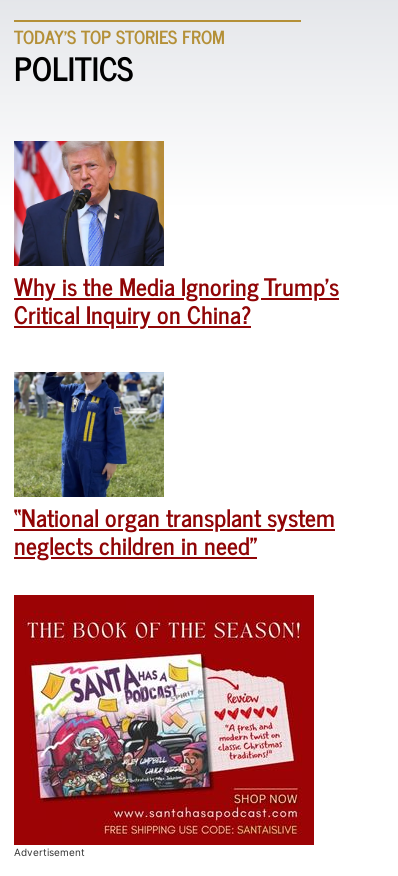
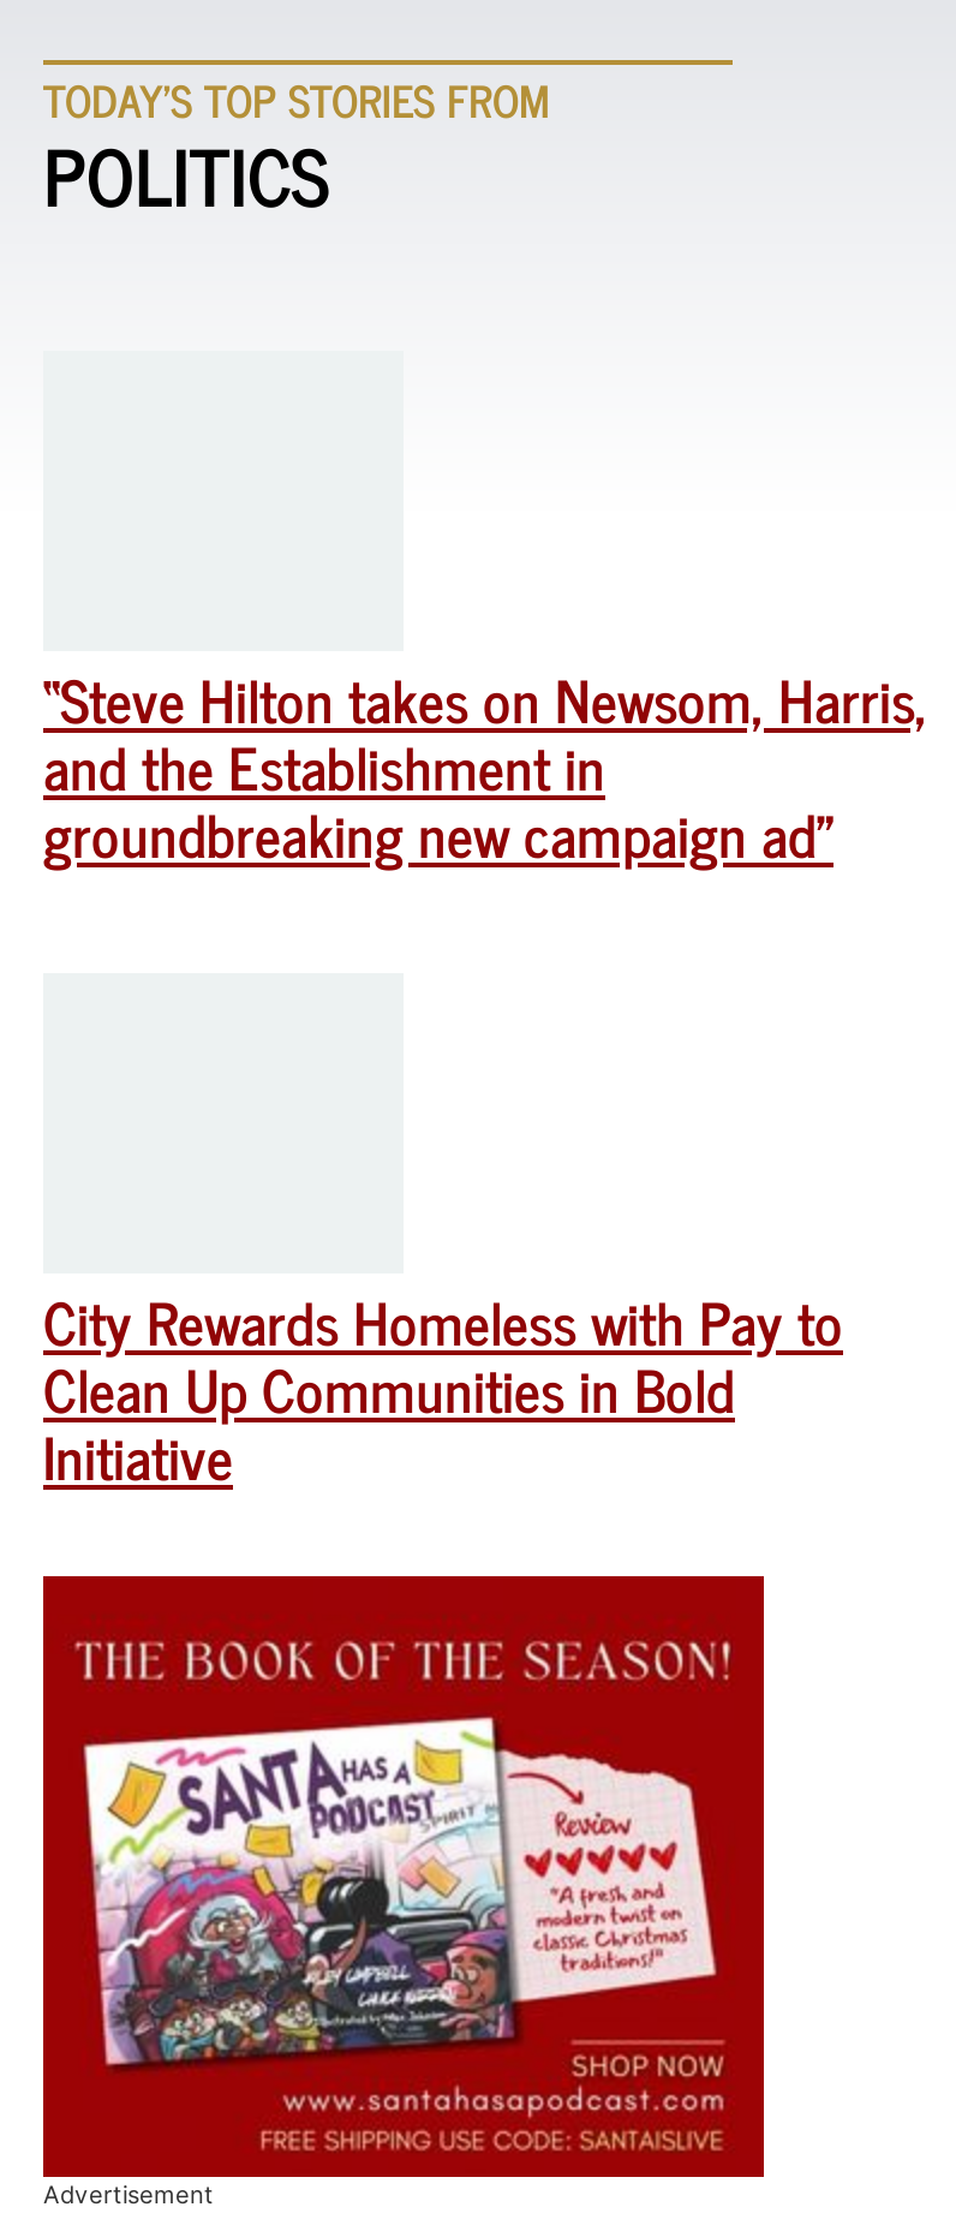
- [image]

- Why is the Media Ignoring Trump’s
- Critical Inquiry on China?
+ “Steve Hilton takes on Newsom, Harris,
+ and the Establishment in
+ groundbreaking new campaign ad”

- [image]

- “National organ transplant system
- neglects children in need”
+ City Rewards Homeless with Pay to
+ Clean Up Communities in Bold
+ Initiative
